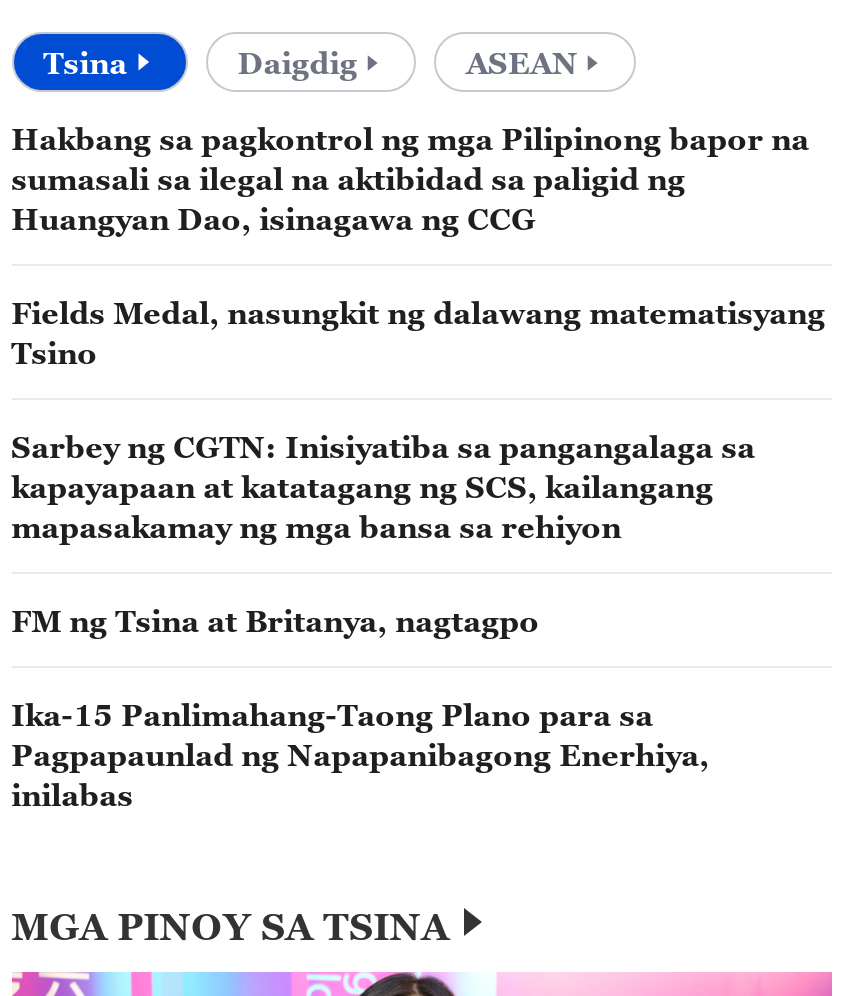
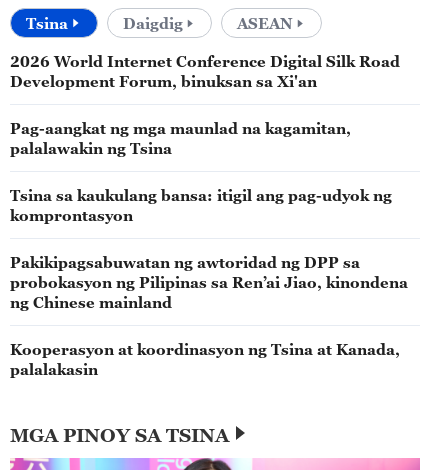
- Hakbang sa pagkontrol ng mga Pilipinong bapor na
- sumasali sa ilegal na aktibidad sa paligid ng
- Huangyan Dao, isinagawa ng CCG
+ 2026 World Internet Conference Digital Silk Road
+ Development Forum, binuksan sa Xi'an

- Fields Medal, nasungkit ng dalawang matematisyang
- Tsino
+ Pag-aangkat ng mga maunlad na kagamitan,
+ palalawakin ng Tsina

- Sarbey ng CGTN: Inisiyatiba sa pangangalaga sa
- kapayapaan at katatagang ng SCS, kailangang
- mapasakamay ng mga bansa sa rehiyon
+ Tsina sa kaukulang bansa: itigil ang pag-udyok ng
+ komprontasyon

- FM ng Tsina at Britanya, nagtagpo
+ Pakikipagsabuwatan ng awtoridad ng DPP sa
+ probokasyon ng Pilipinas sa Ren’ai Jiao, kinondena
+ ng Chinese mainland

- Ika-15 Panlimahang-Taong Plano para sa
- Pagpapaunlad ng Napapanibagong Enerhiya,
- inilabas
+ Kooperasyon at koordinasyon ng Tsina at Kanada,
+ palalakasin
